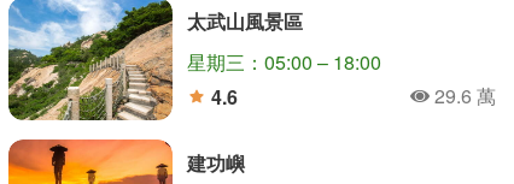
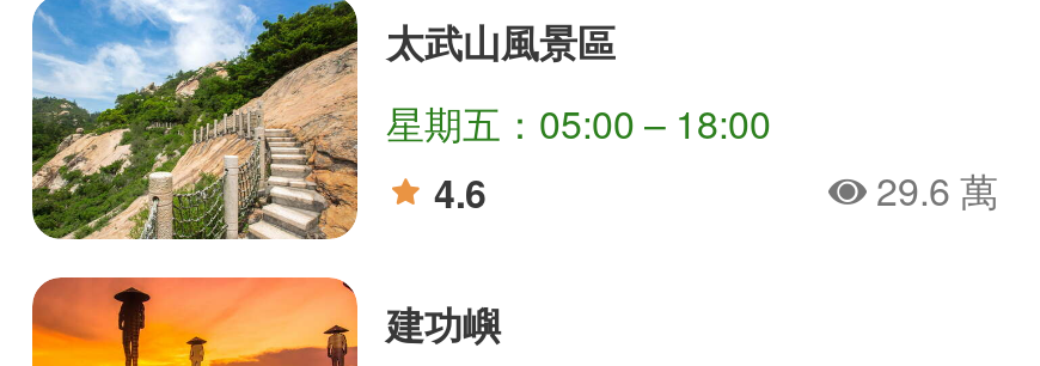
- 星期三：05:00 – 18:00
+ 星期五：05:00 – 18:00
